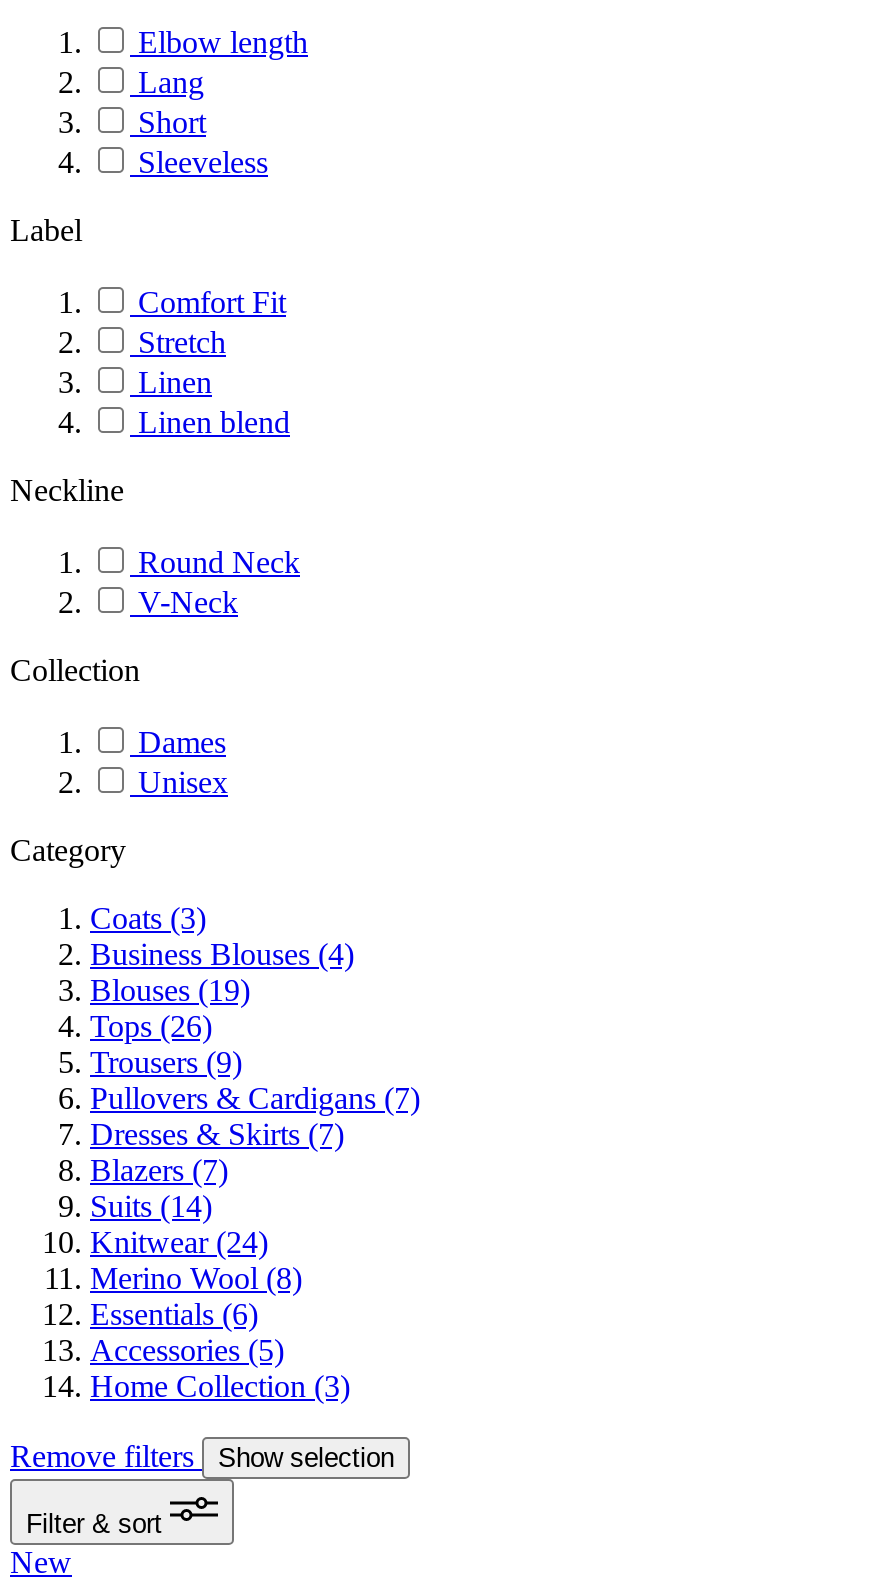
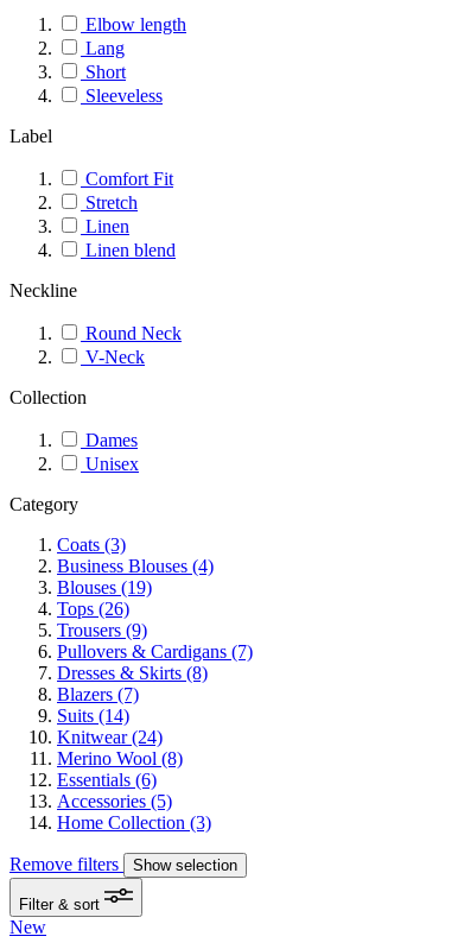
- Dresses & Skirts (7)
+ Dresses & Skirts (8)
